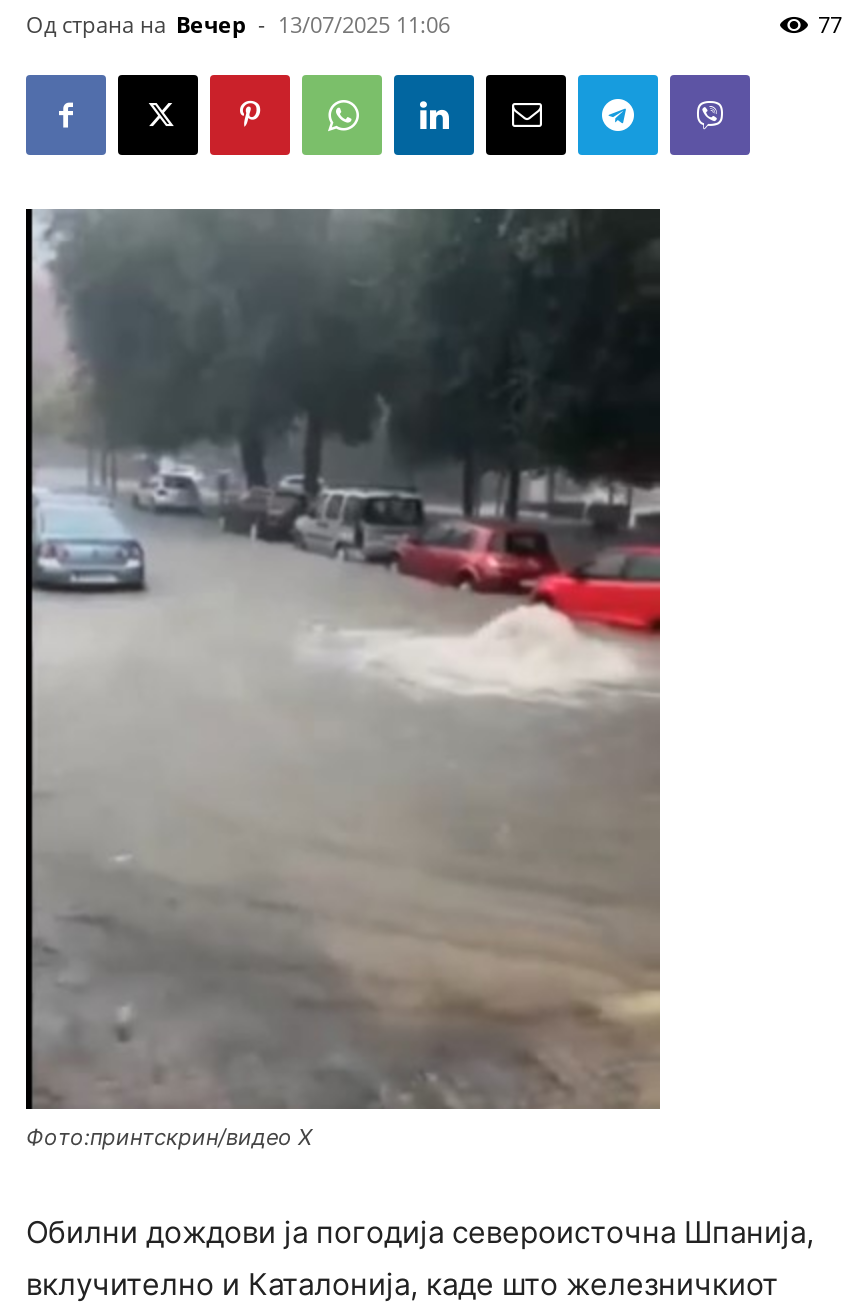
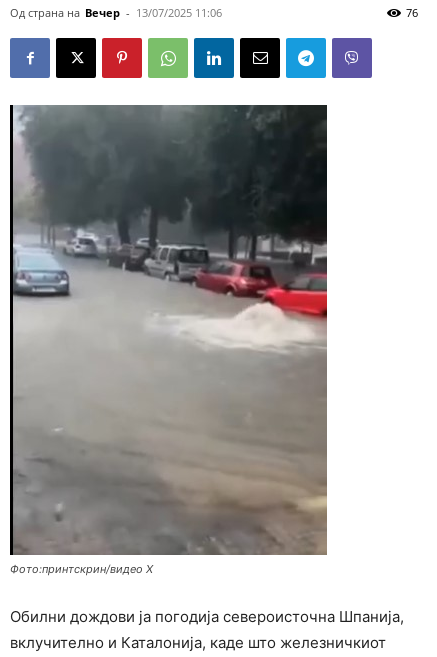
- 77
+ 76
